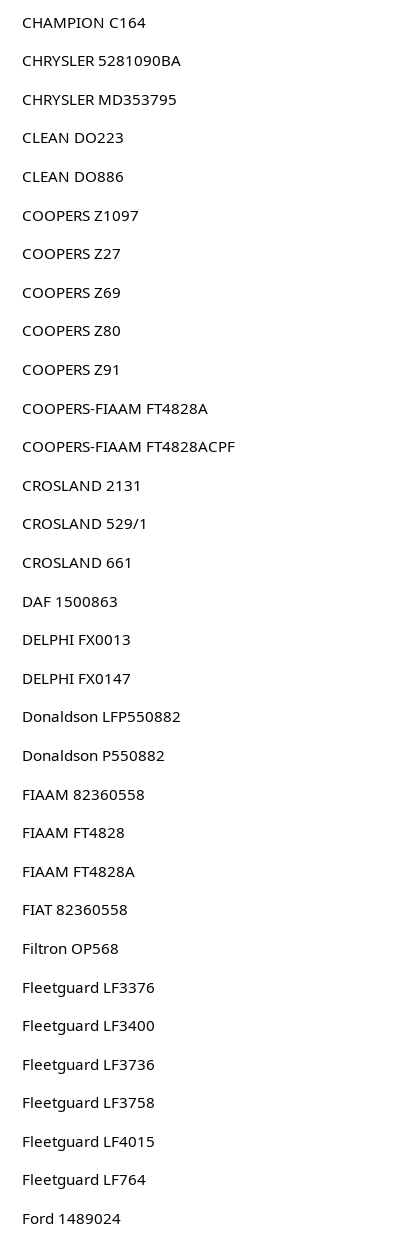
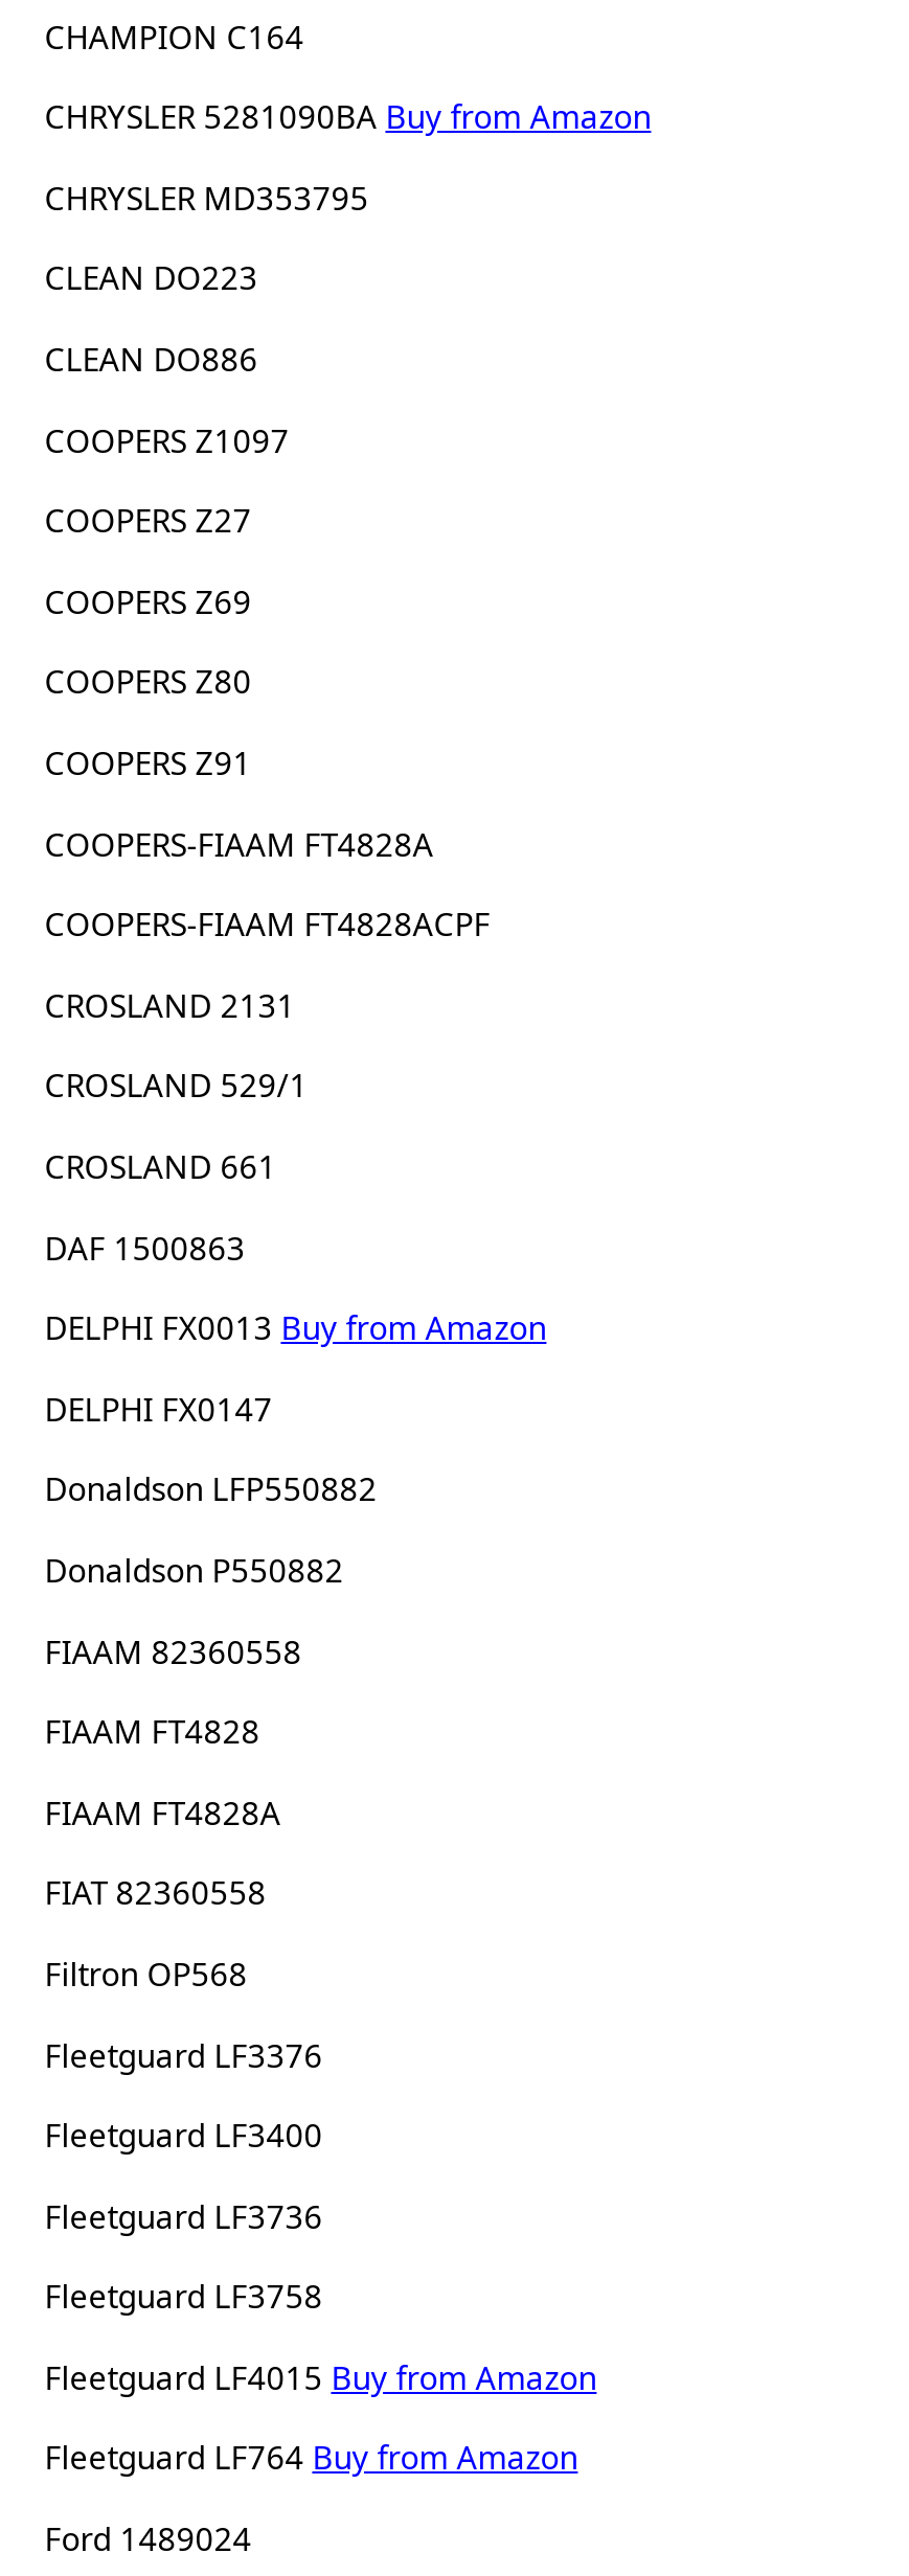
- CHRYSLER 5281090BA
+ CHRYSLER 5281090BA Buy from Amazon

- DELPHI FX0013
+ DELPHI FX0013 Buy from Amazon

- Fleetguard LF4015
+ Fleetguard LF4015 Buy from Amazon

- Fleetguard LF764
+ Fleetguard LF764 Buy from Amazon
